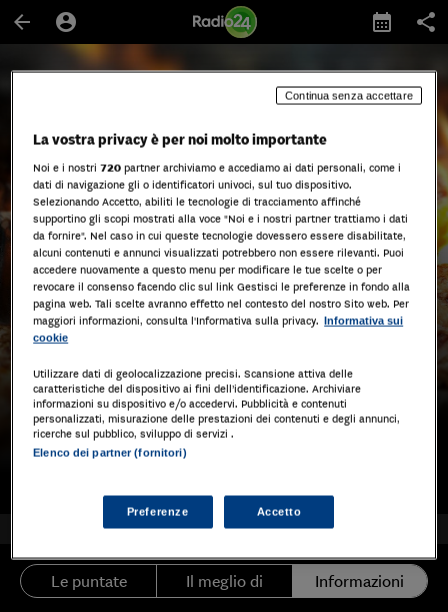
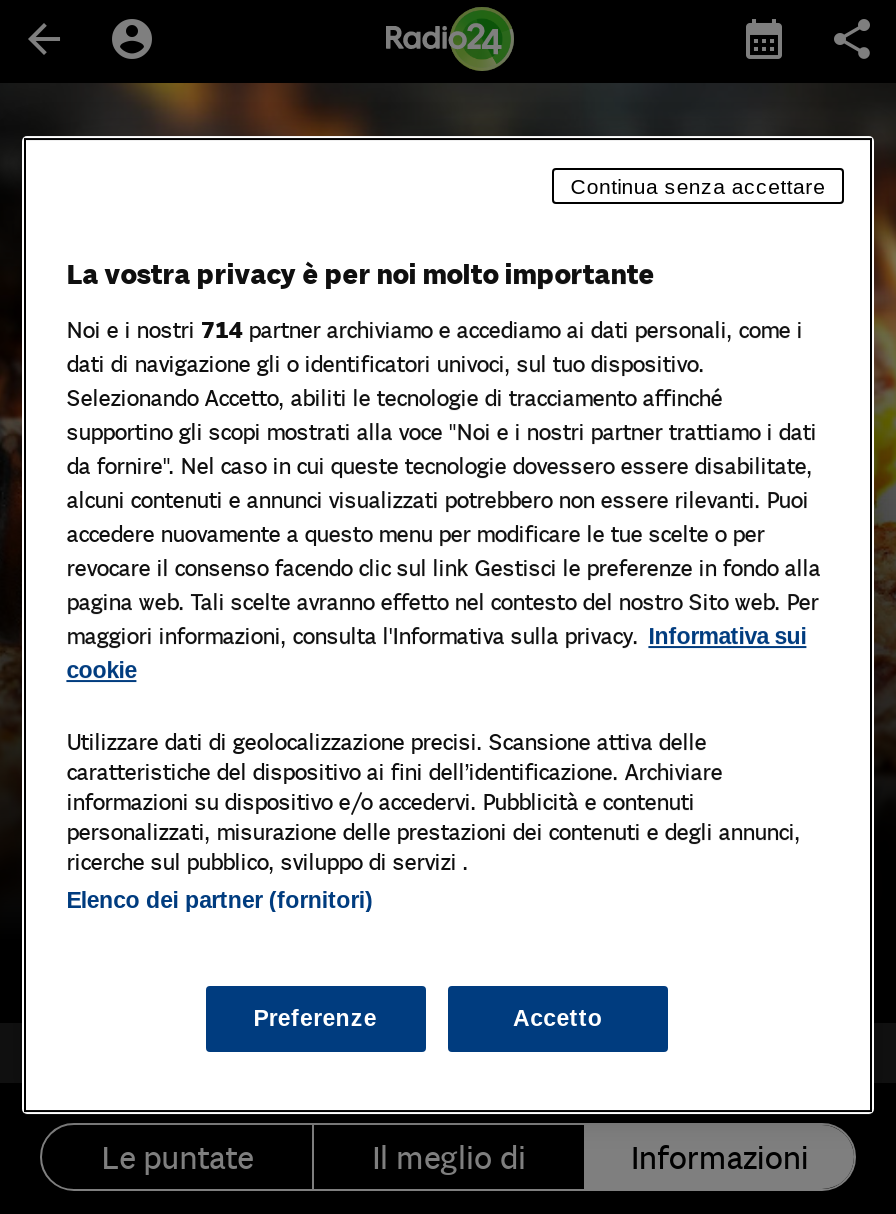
- Noi e i nostri 720 partner archiviamo e accediamo ai dati personali, come i
+ Noi e i nostri 714 partner archiviamo e accediamo ai dati personali, come i
